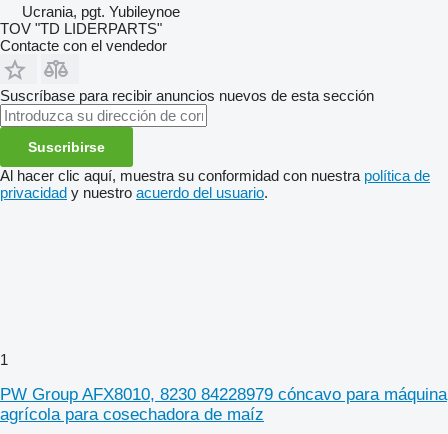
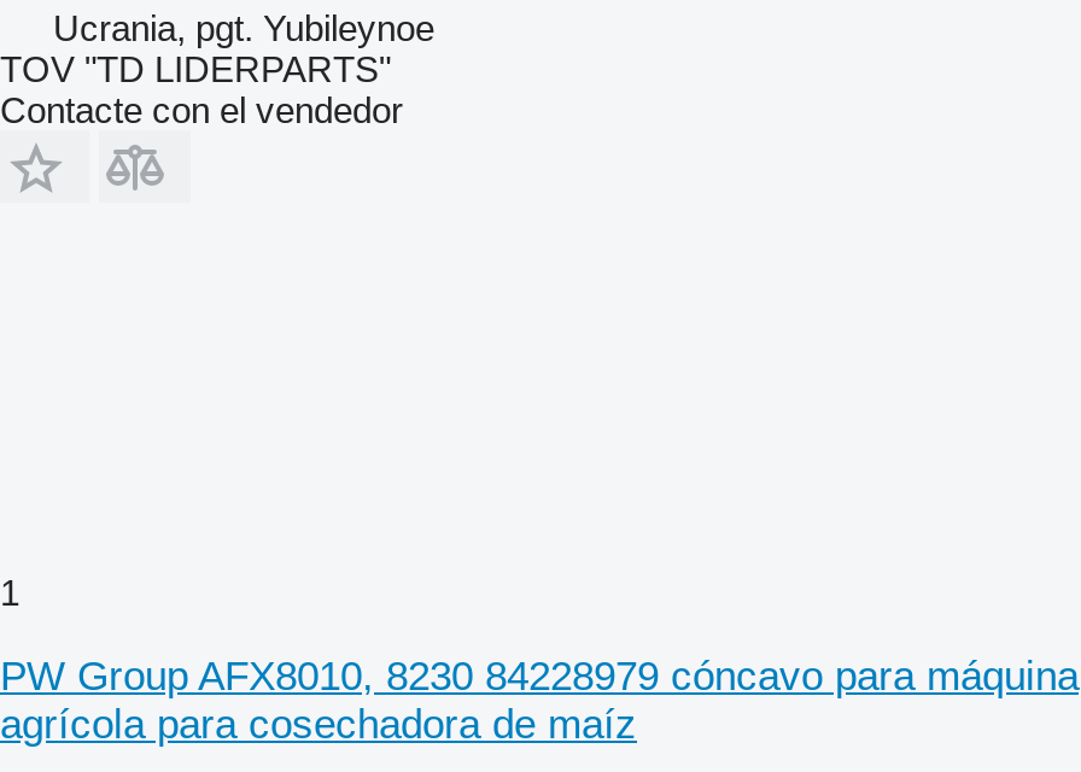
- Suscríbase para recibir anuncios nuevos de esta sección
- Suscribirse
- Al hacer clic aquí, muestra su conformidad con nuestra política de
- privacidad y nuestro acuerdo del usuario.
